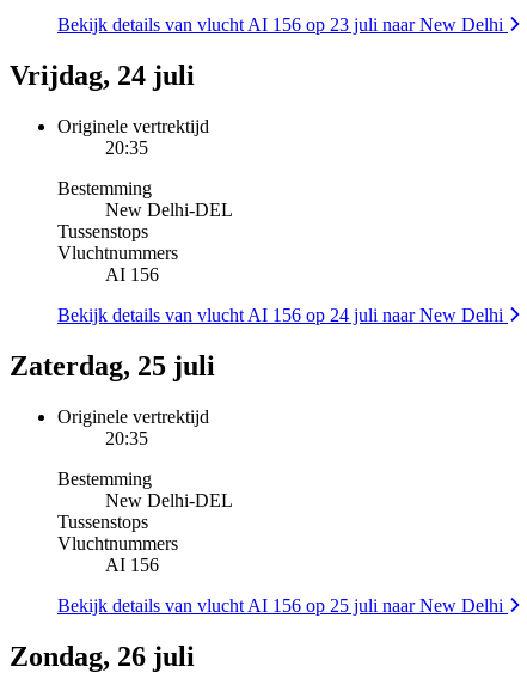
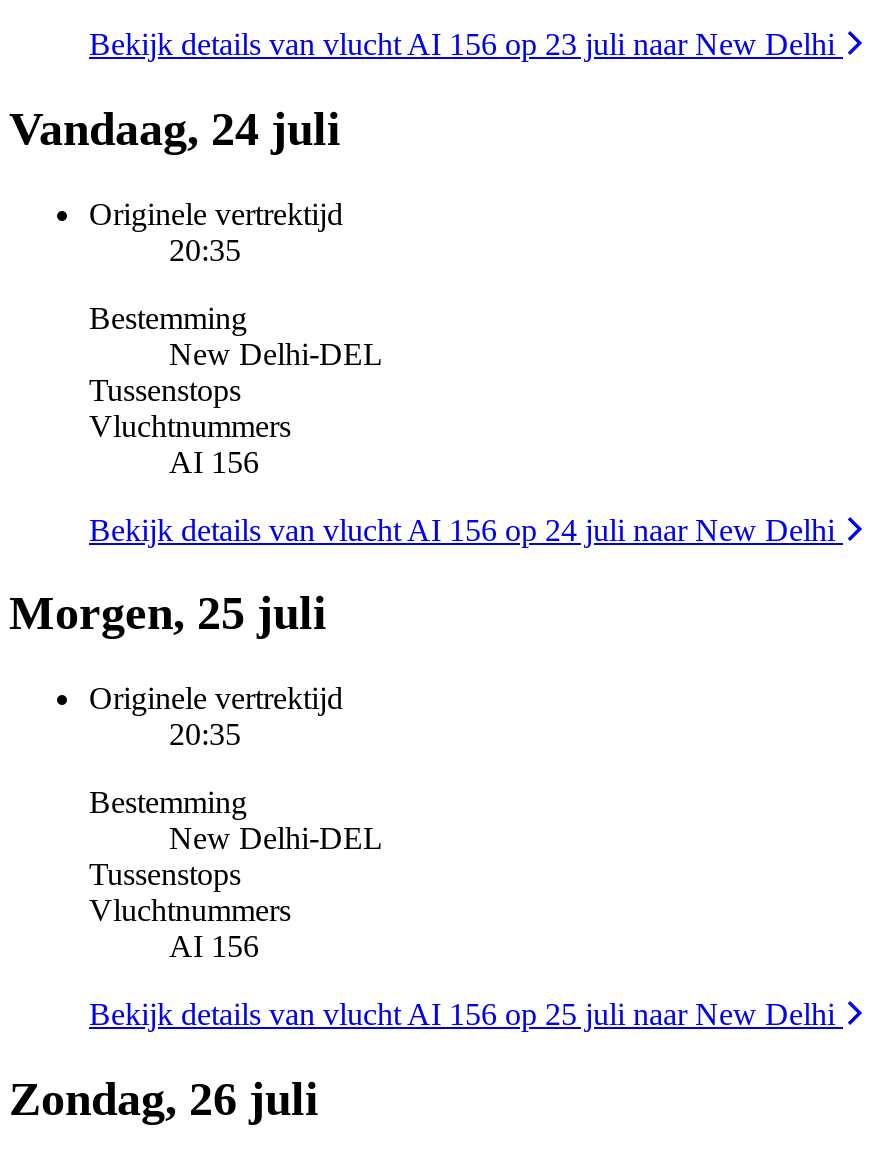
- Vrijdag, 24 juli
+ Vandaag, 24 juli

- Zaterdag, 25 juli
+ Morgen, 25 juli
